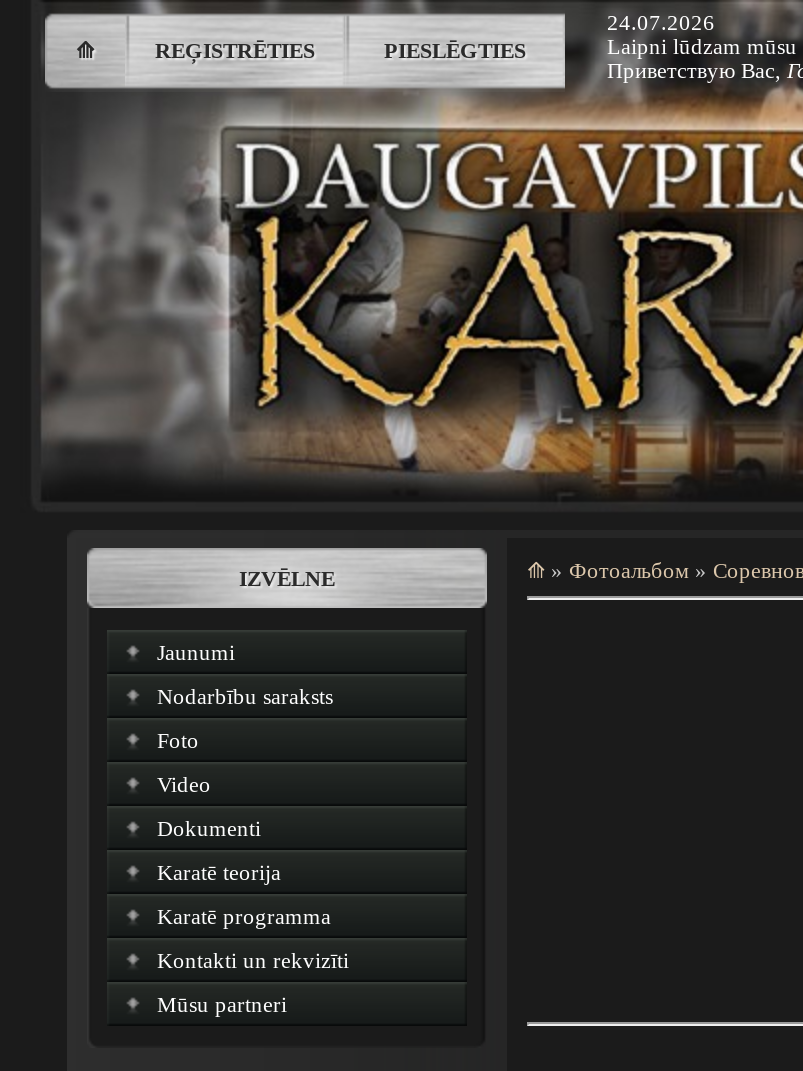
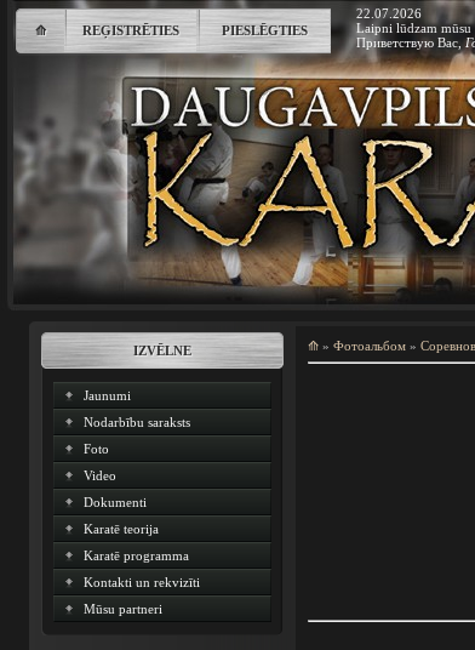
- 24.07.2026
+ 22.07.2026
